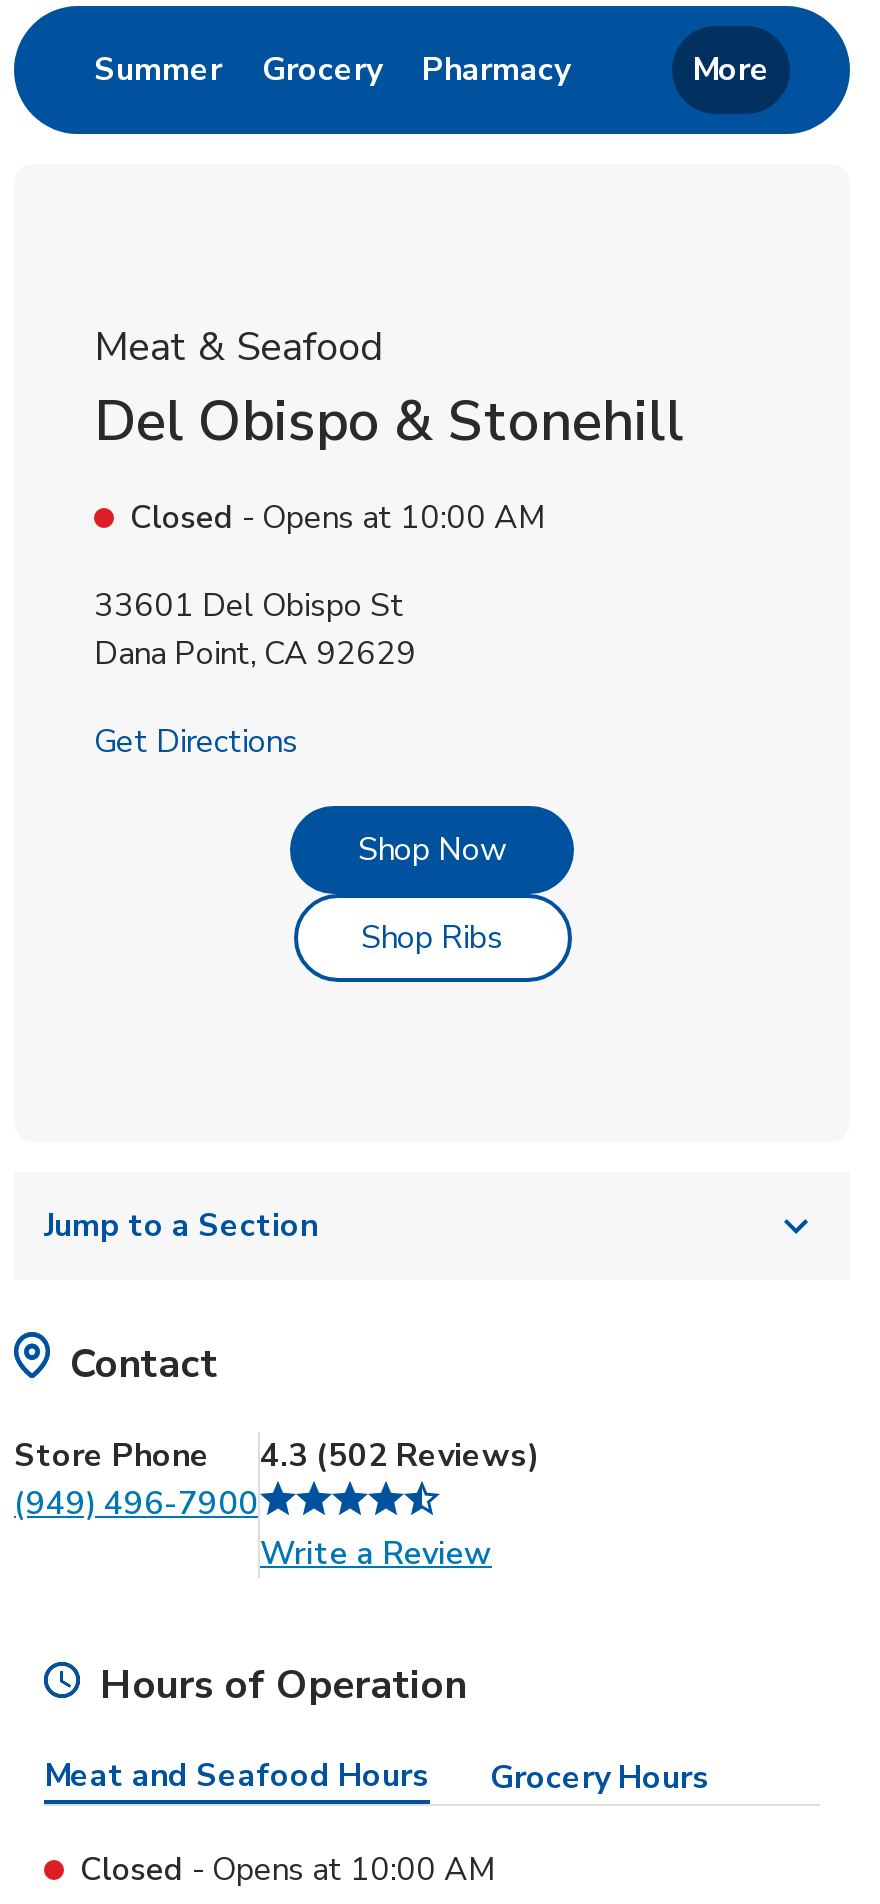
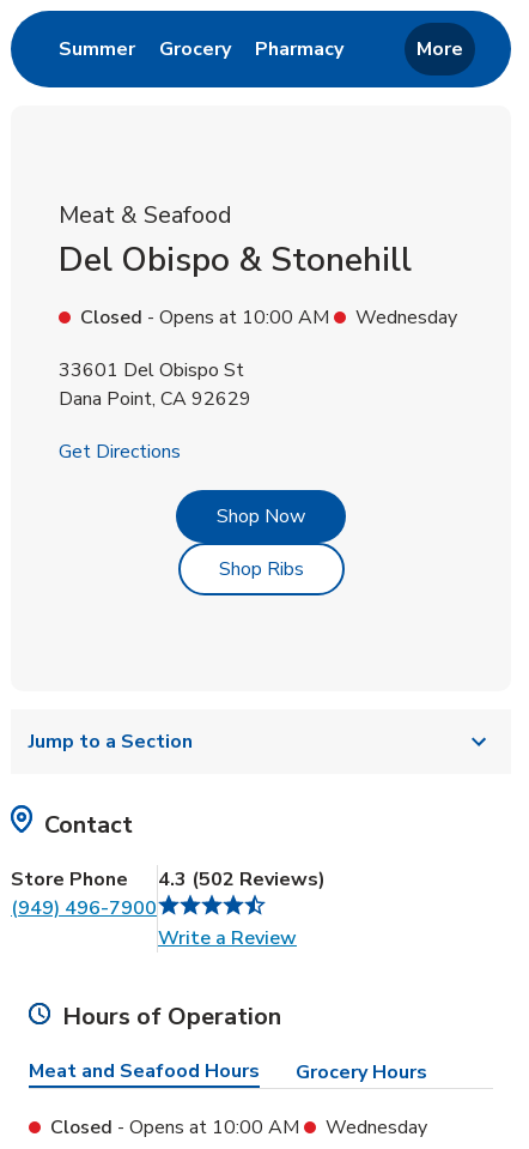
+ Wednesday

+ Wednesday
